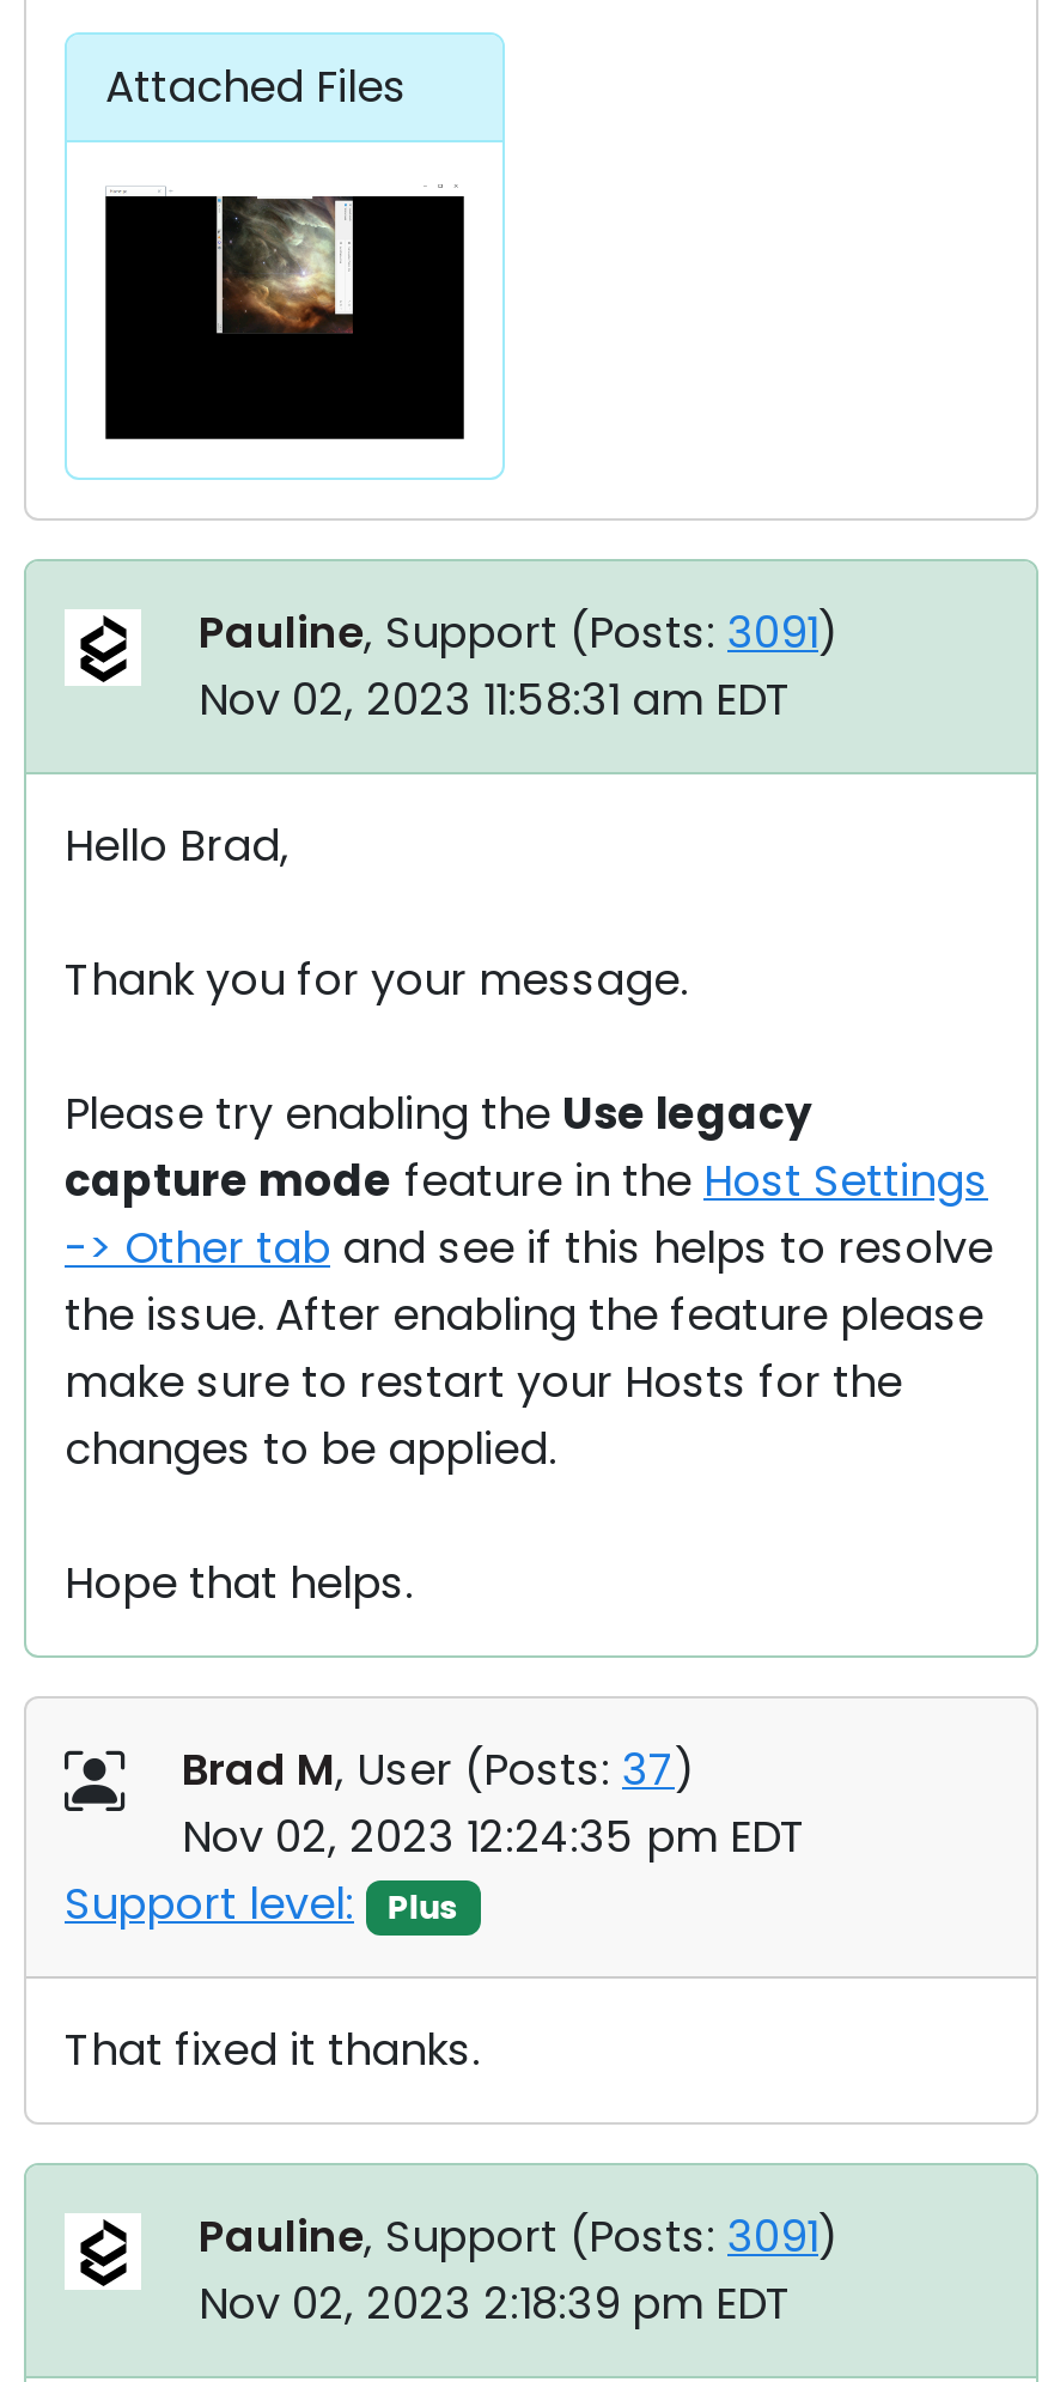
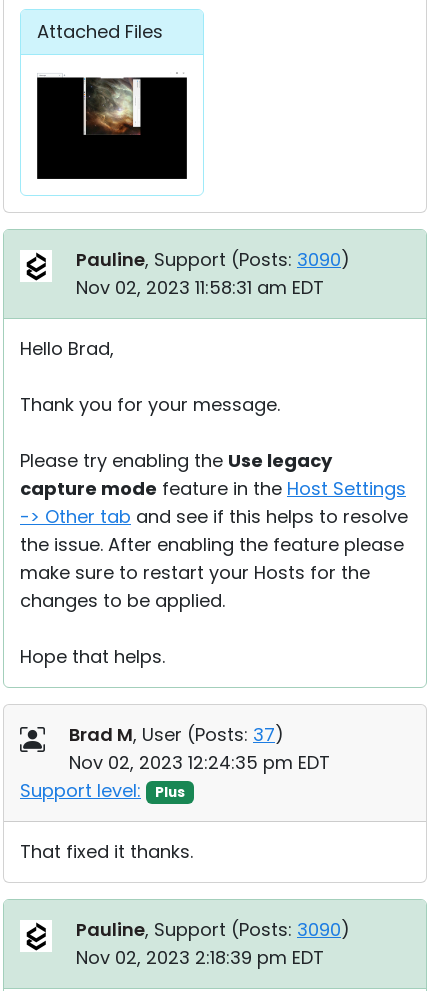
- Pauline, Support (Posts: 3091)
+ Pauline, Support (Posts: 3090)

- Pauline, Support (Posts: 3091)
+ Pauline, Support (Posts: 3090)
